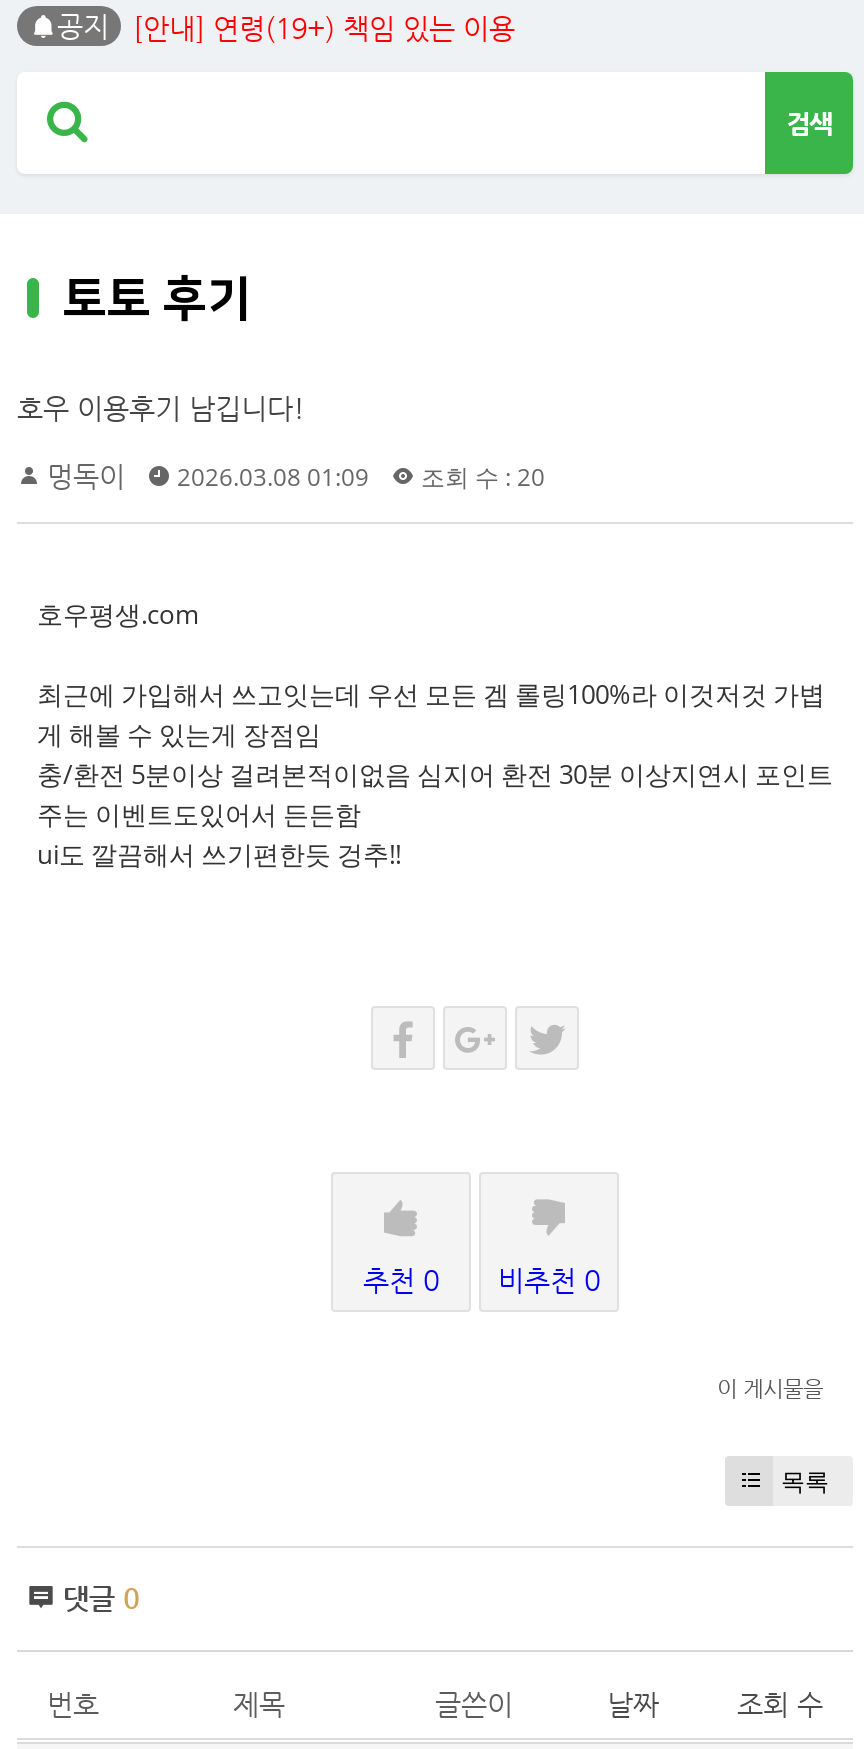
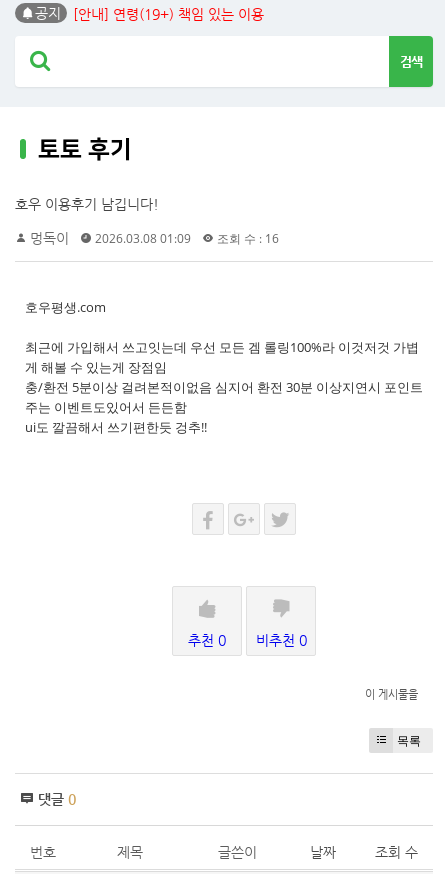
- 멍독이 2026.03.08 01:09 조회 수 : 20
+ 멍독이 2026.03.08 01:09 조회 수 : 16
